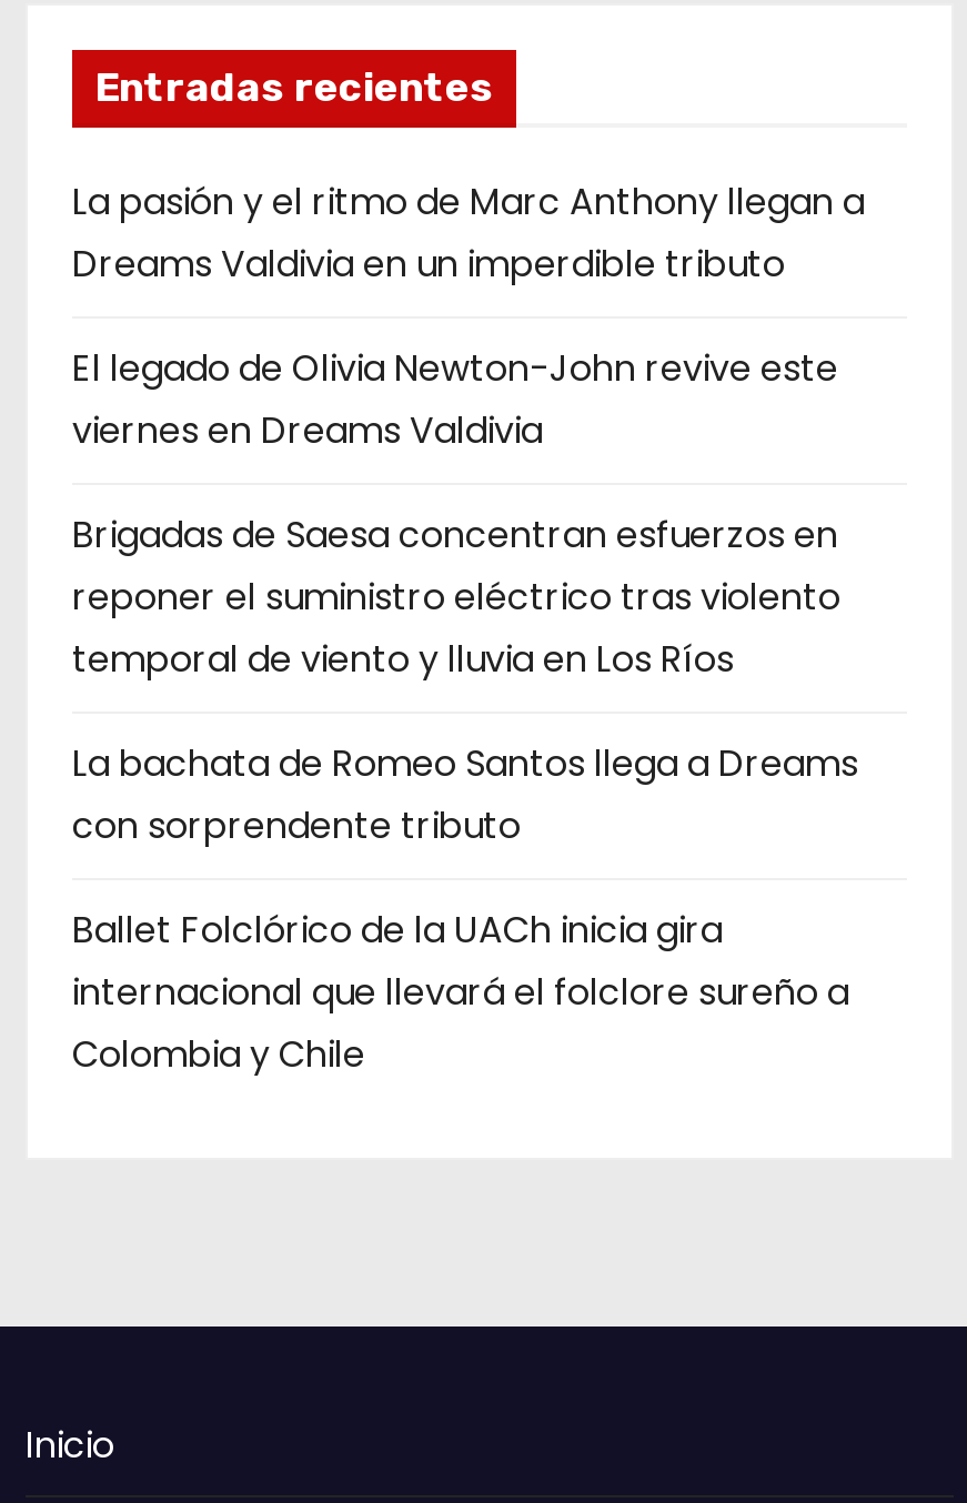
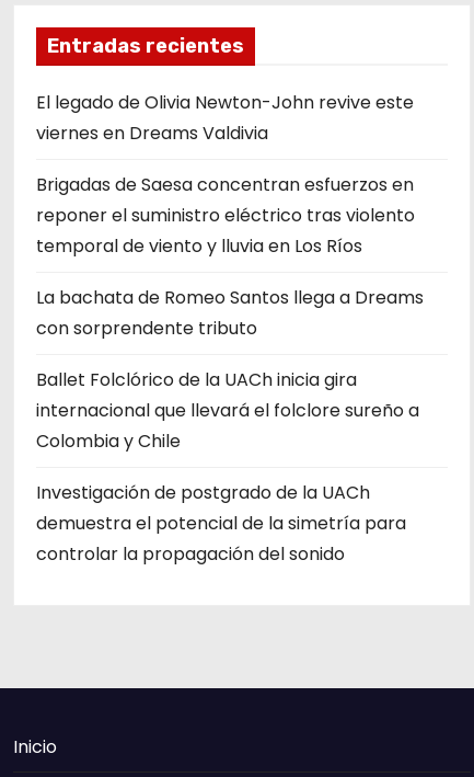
- La pasión y el ritmo de Marc Anthony llegan a
- Dreams Valdivia en un imperdible tributo

moved up: El legado de Olivia Newton-John revive este | viernes en Dreams Valdivia | Brigadas de Saesa concentran esfuerzos en | ... | internacional que llevará el folclore sureño a | Colombia y Chile

+ Investigación de postgrado de la UACh
+ demuestra el potencial de la simetría para
+ controlar la propagación del sonido
